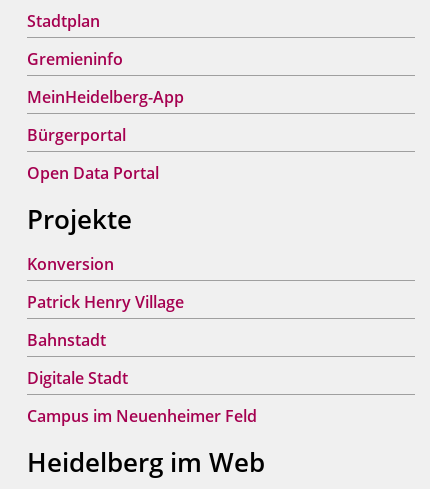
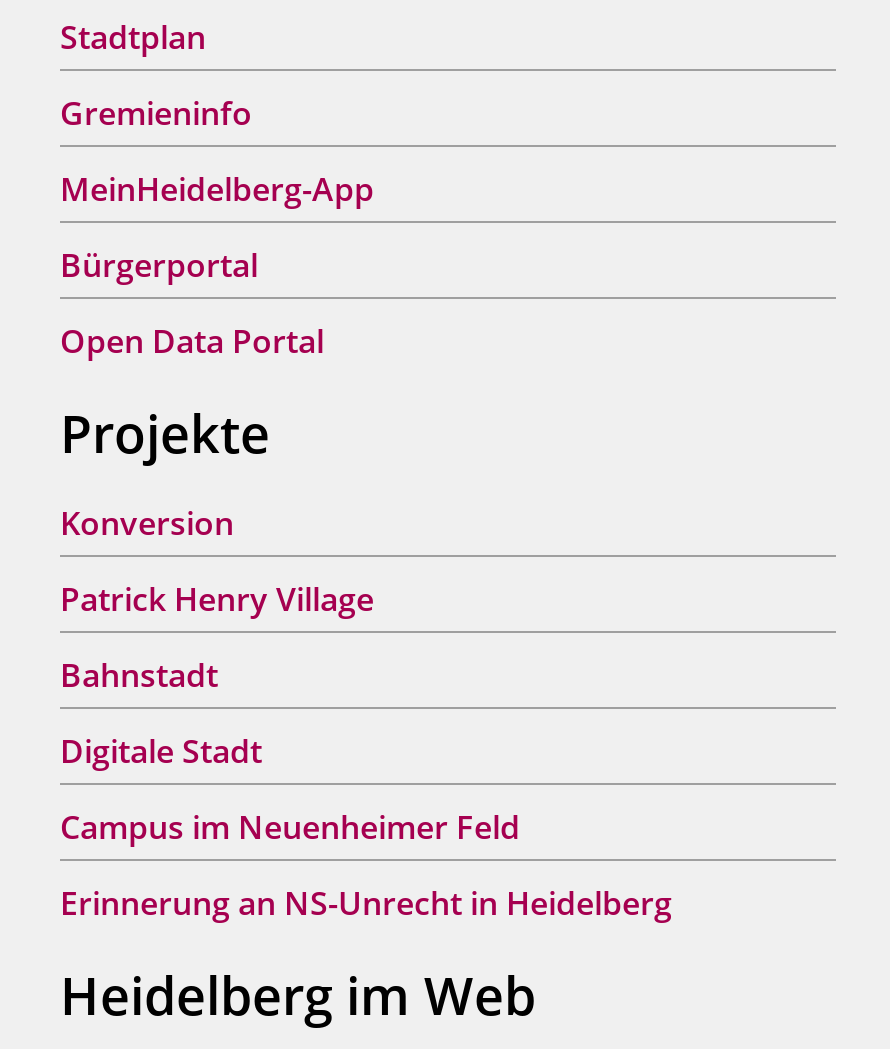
+ Erinnerung an NS-Unrecht in Heidelberg
